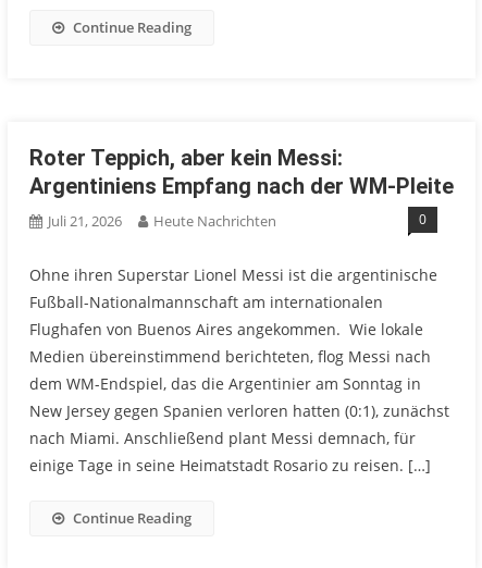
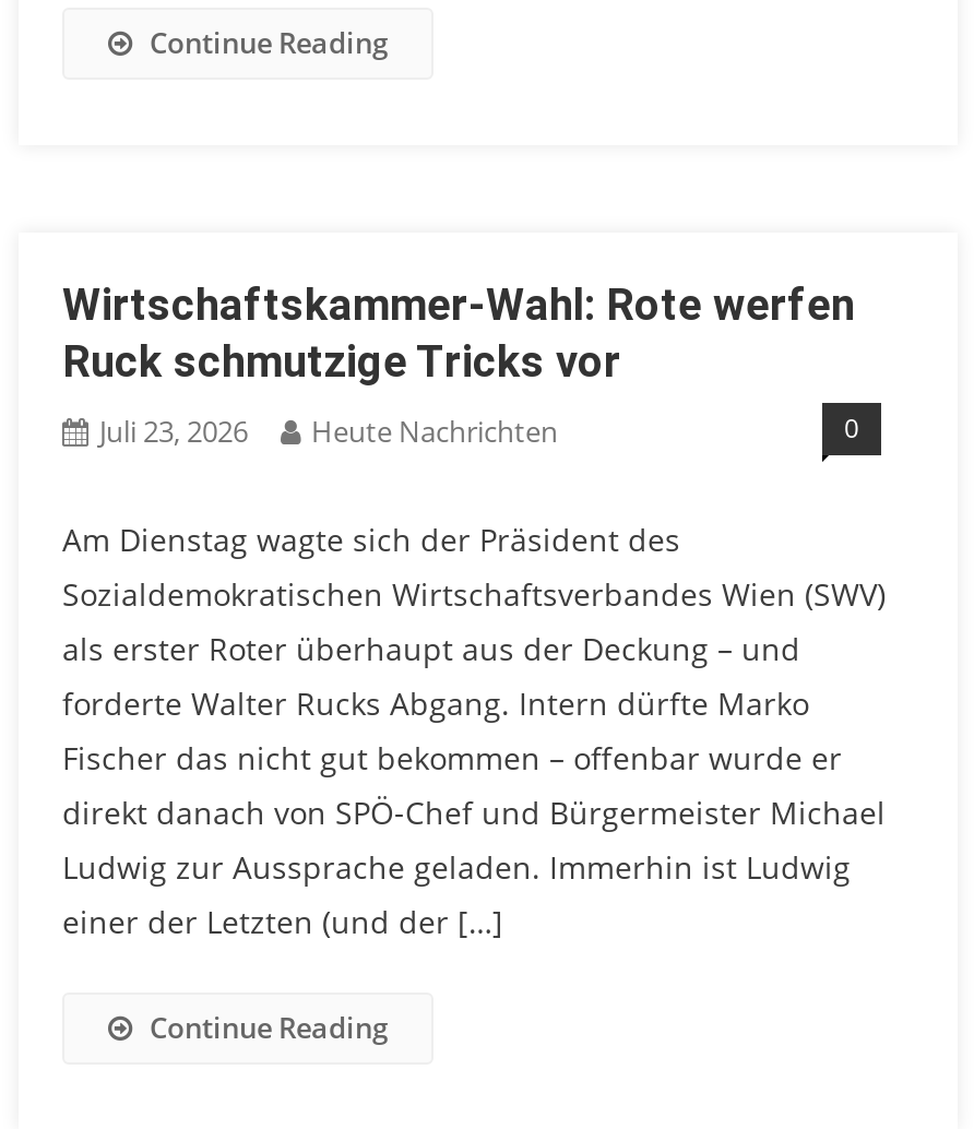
- Roter Teppich, aber kein Messi:
- Argentiniens Empfang nach der WM-Pleite
+ Wirtschaftskammer-Wahl: Rote werfen
+ Ruck schmutzige Tricks vor

- Juli 21, 2026 Heute Nachrichten
+ Juli 23, 2026 Heute Nachrichten

- Ohne ihren Superstar Lionel Messi ist die argentinische
- Fußball-Nationalmannschaft am internationalen
- Flughafen von Buenos Aires angekommen. Wie lokale
- Medien übereinstimmend berichteten, flog Messi nach
- dem WM-Endspiel, das die Argentinier am Sonntag in
- New Jersey gegen Spanien verloren hatten (0:1), zunächst
- nach Miami. Anschließend plant Messi demnach, für
- einige Tage in seine Heimatstadt Rosario zu reisen. […]
+ Am Dienstag wagte sich der Präsident des
+ Sozialdemokratischen Wirtschaftsverbandes Wien (SWV)
+ als erster Roter überhaupt aus der Deckung – und
+ forderte Walter Rucks Abgang. Intern dürfte Marko
+ Fischer das nicht gut bekommen – offenbar wurde er
+ direkt danach von SPÖ-Chef und Bürgermeister Michael
+ Ludwig zur Aussprache geladen. Immerhin ist Ludwig
+ einer der Letzten (und der […]
